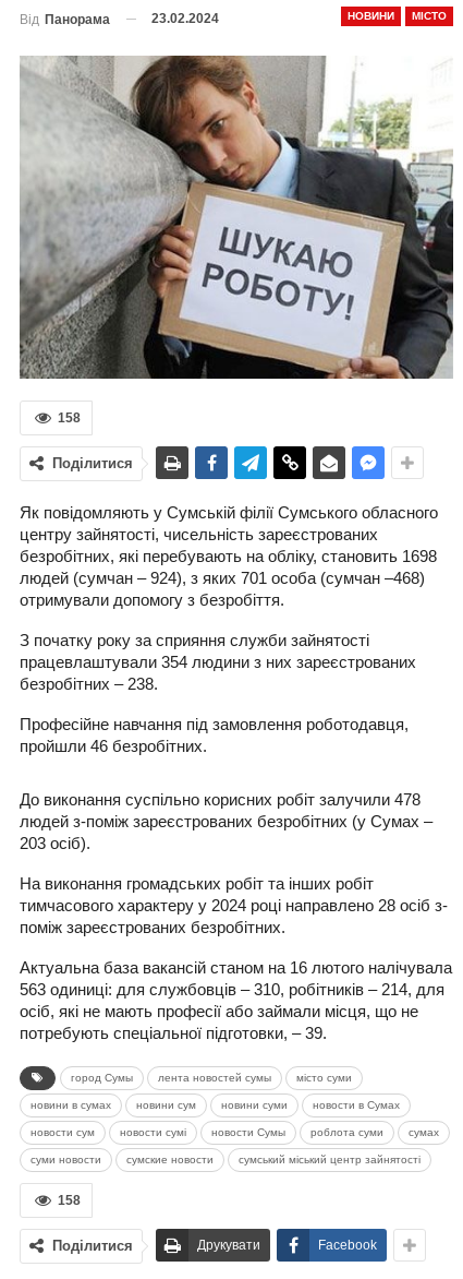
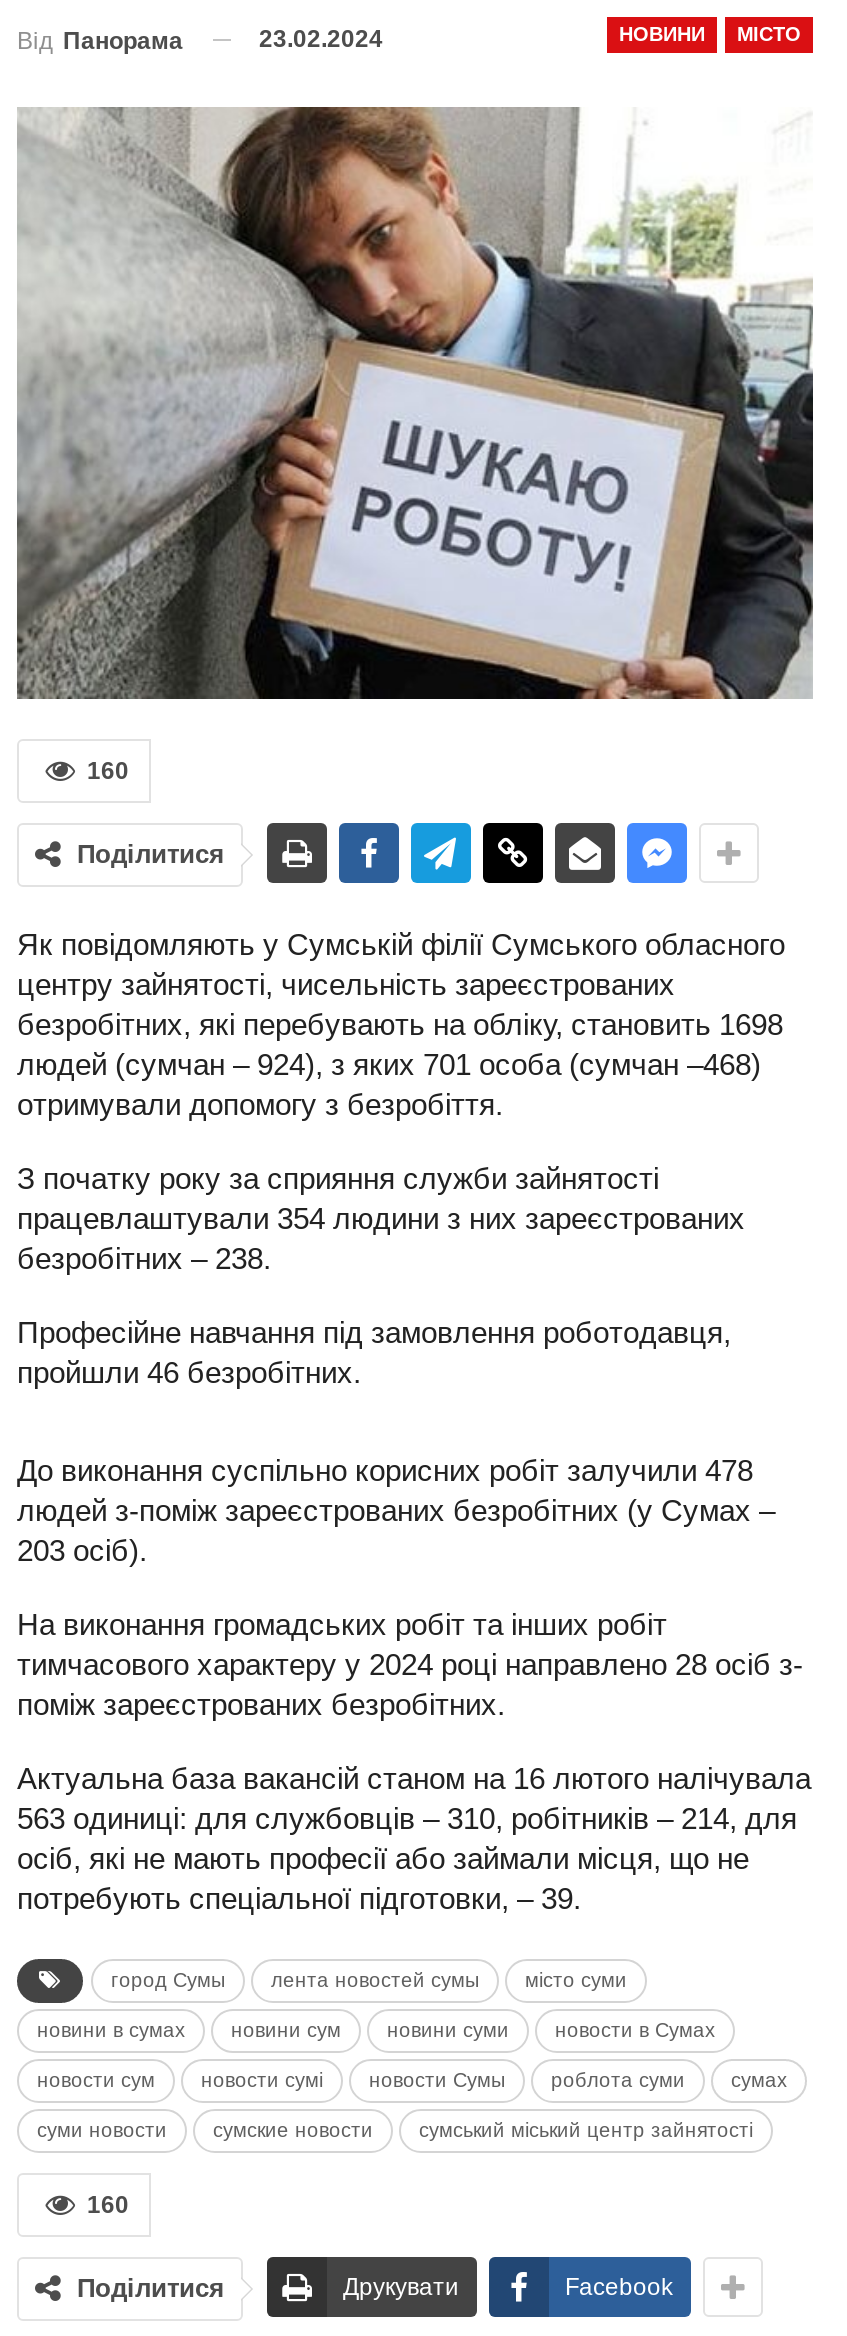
- 158
+ 160

- 158
+ 160
